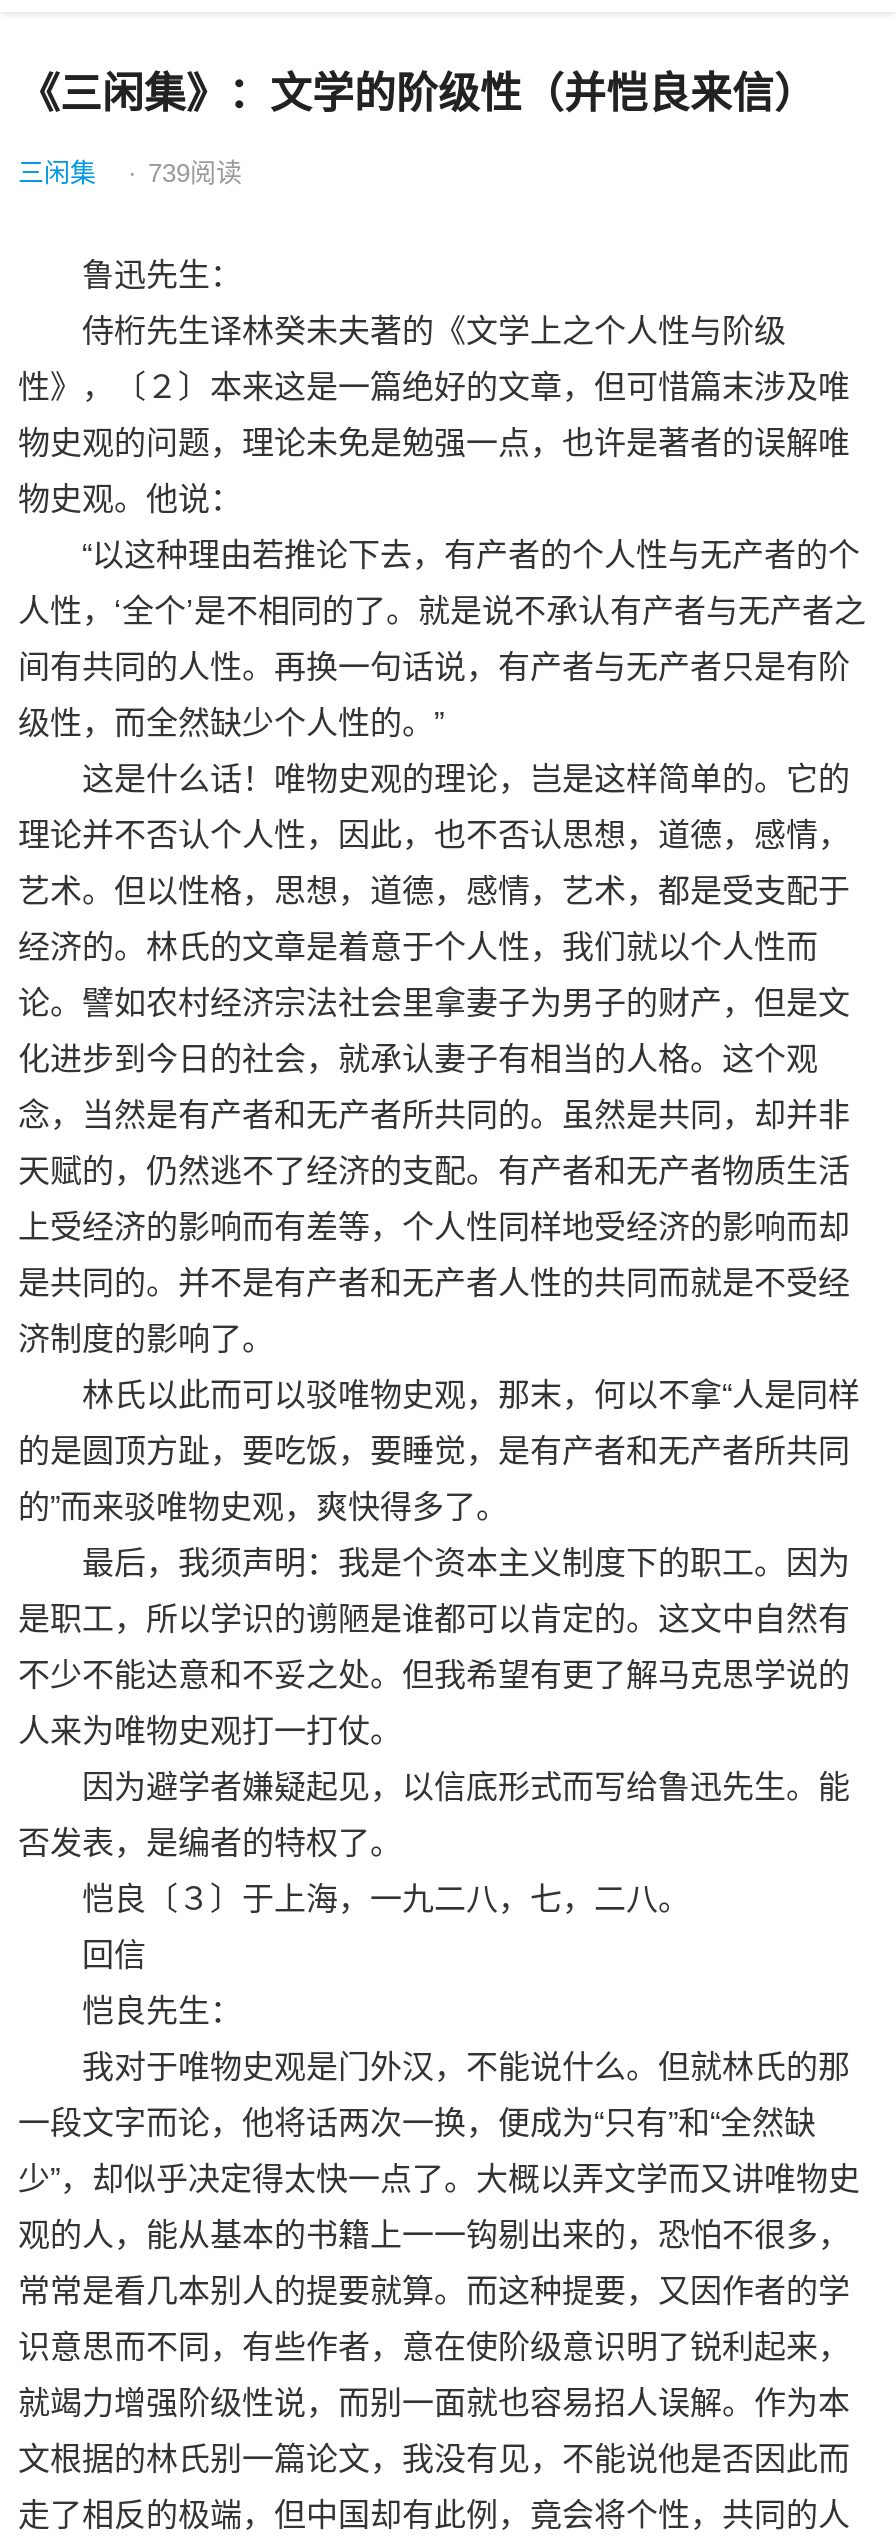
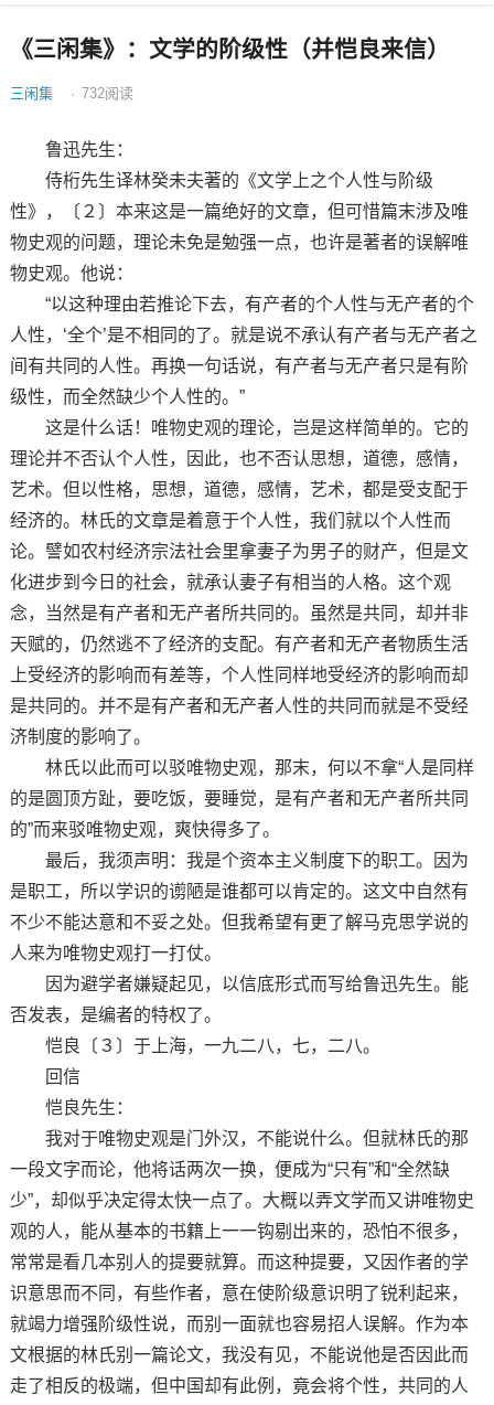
- 三闲集 · 739阅读
+ 三闲集 · 732阅读
